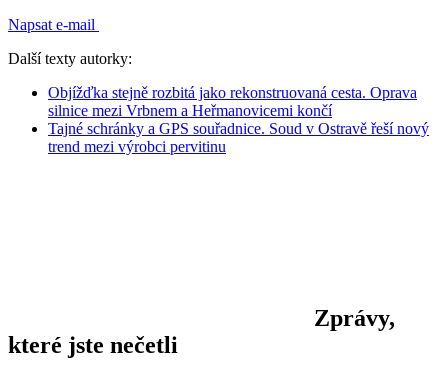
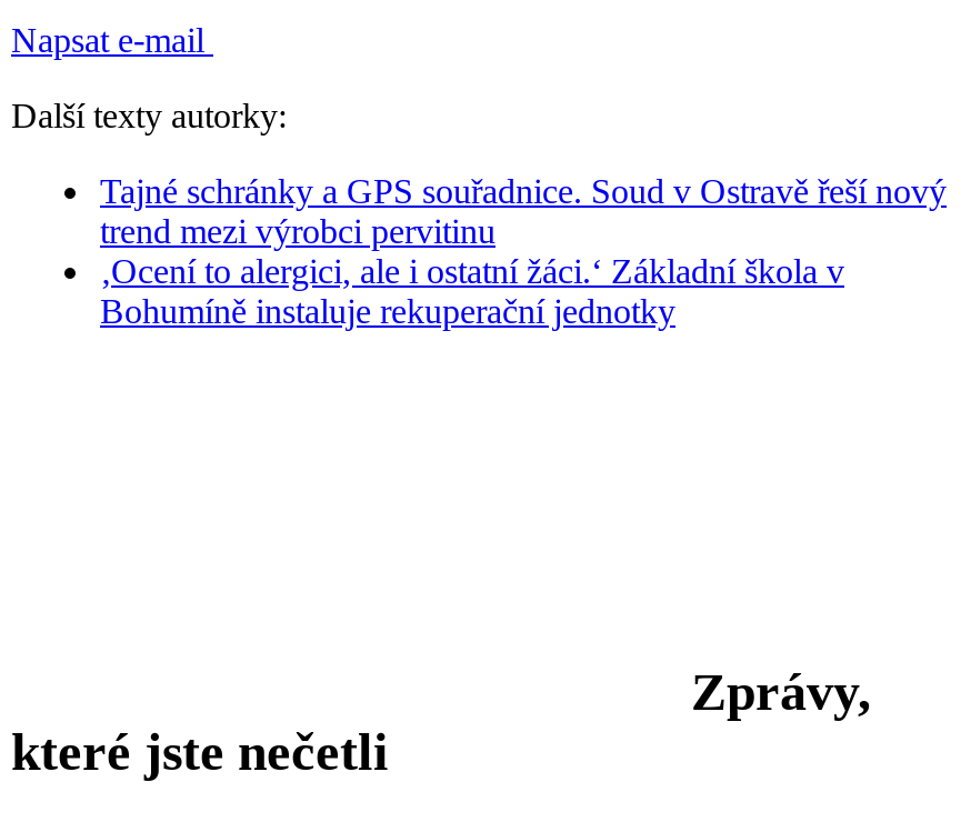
- Objížďka stejně rozbitá jako rekonstruovaná cesta. Oprava
- silnice mezi Vrbnem a Heřmanovicemi končí

moved up: Tajné schránky a GPS souřadnice. Soud v Ostravě řeší nový | trend mezi výrobci pervitinu

+ ‚Ocení to alergici, ale i ostatní žáci.‘ Základní škola v
+ Bohumíně instaluje rekuperační jednotky
